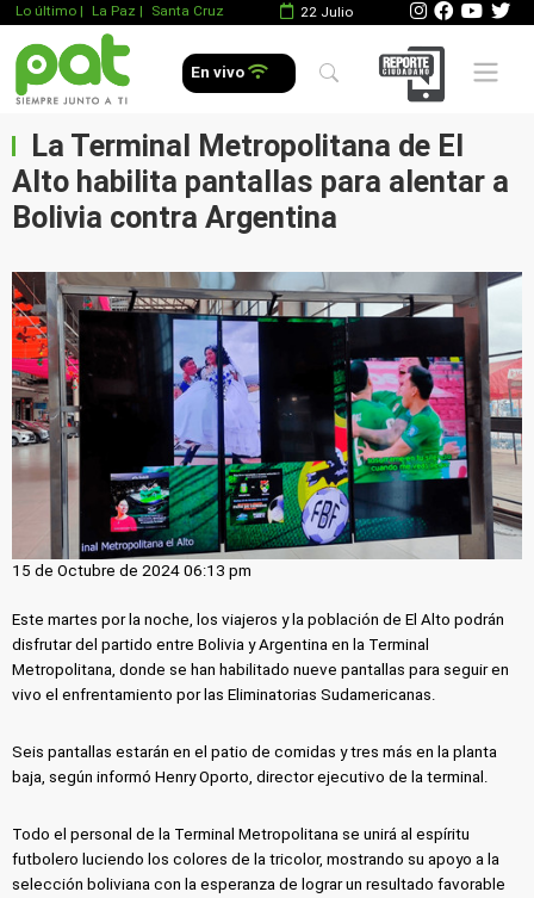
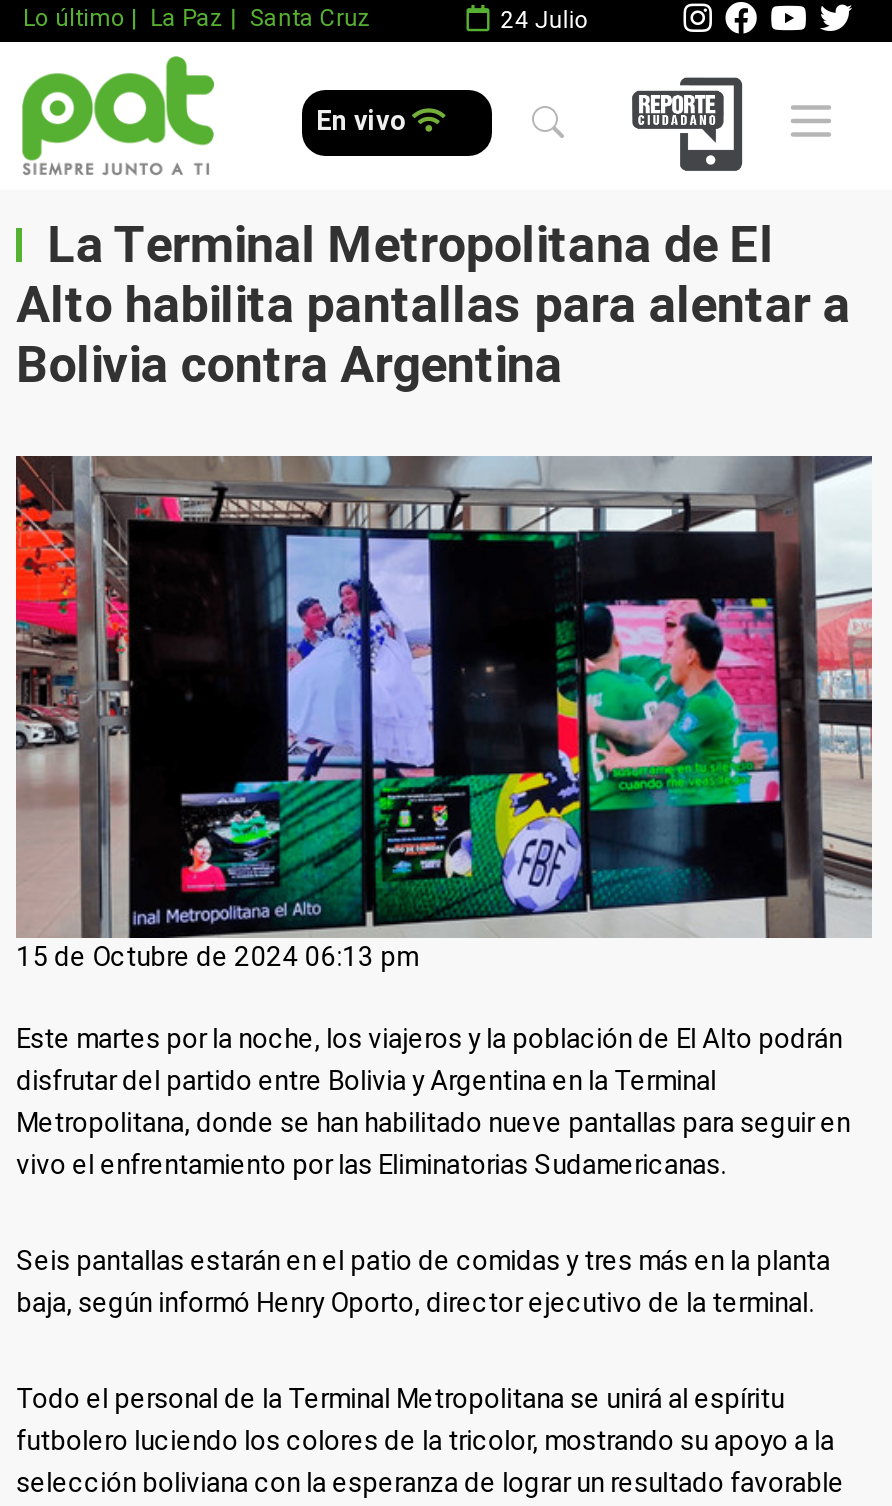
- 22 Julio
+ 24 Julio
